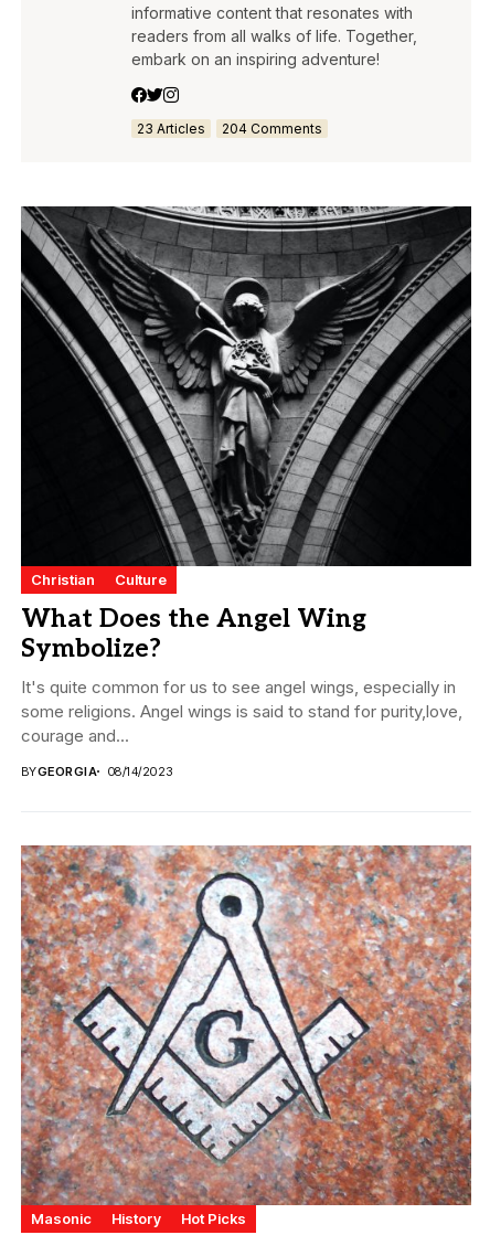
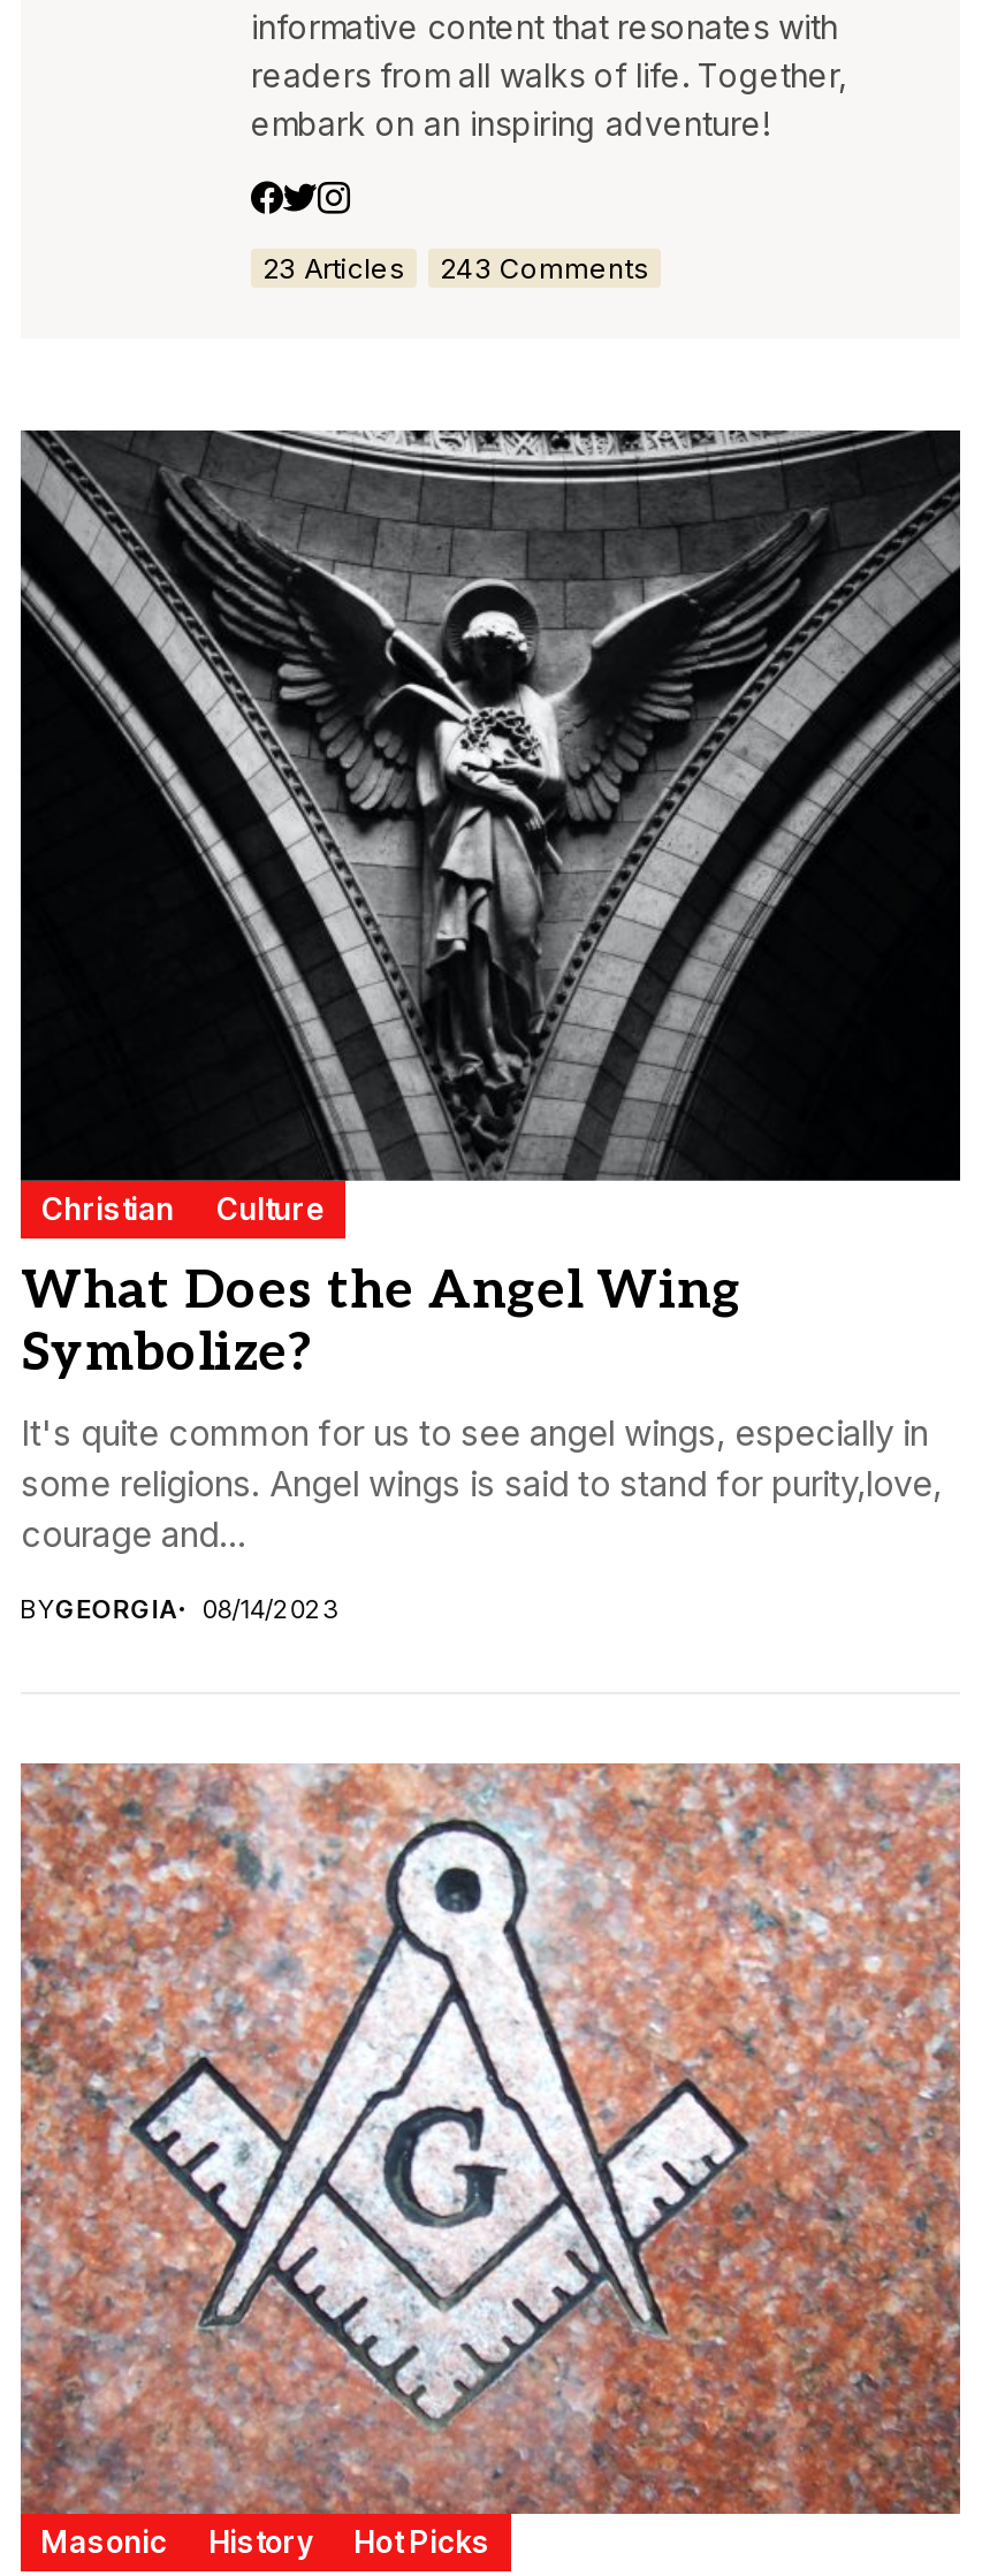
- 23 Articles 204 Comments
+ 23 Articles 243 Comments
